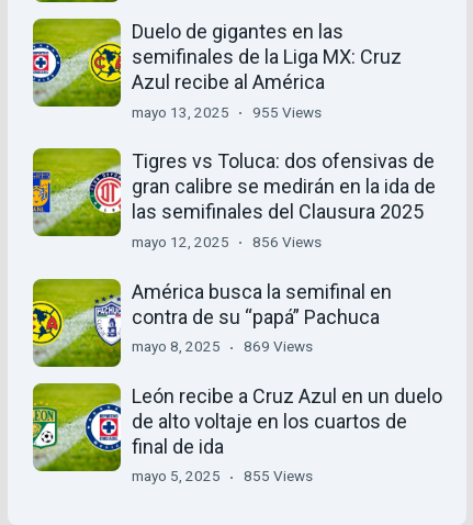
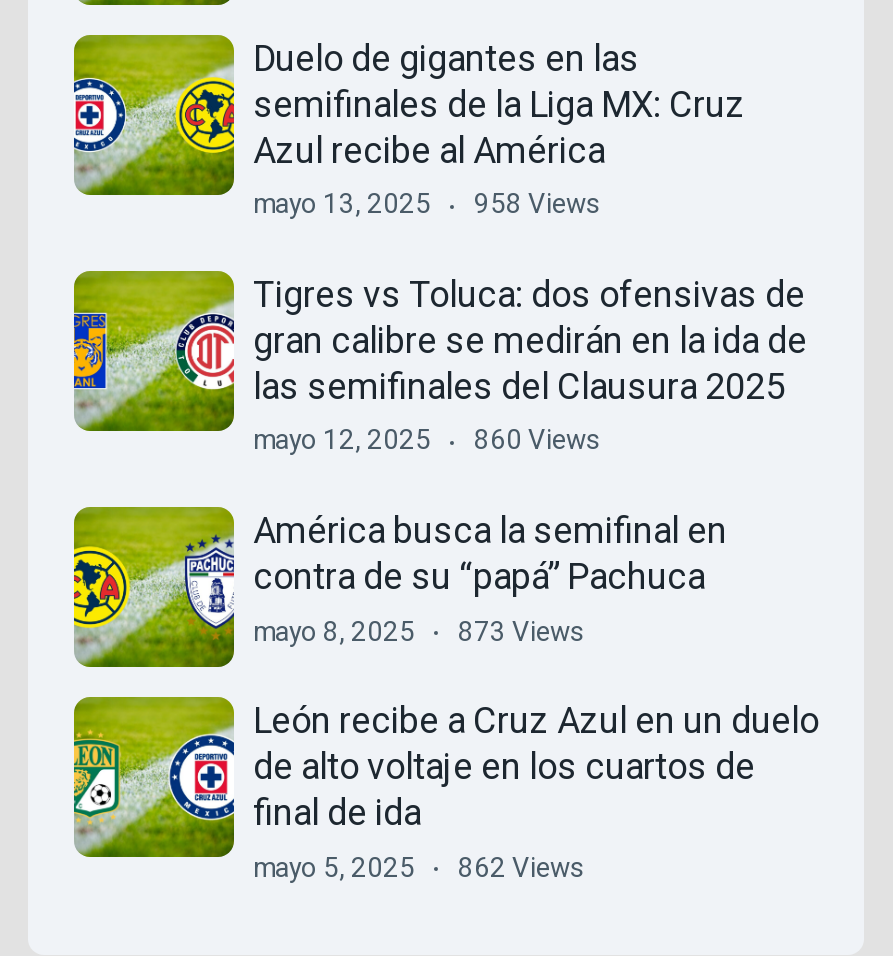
- mayo 13, 2025 955 Views
+ mayo 13, 2025 958 Views

- mayo 12, 2025 856 Views
+ mayo 12, 2025 860 Views

- mayo 8, 2025 869 Views
+ mayo 8, 2025 873 Views

- mayo 5, 2025 855 Views
+ mayo 5, 2025 862 Views
